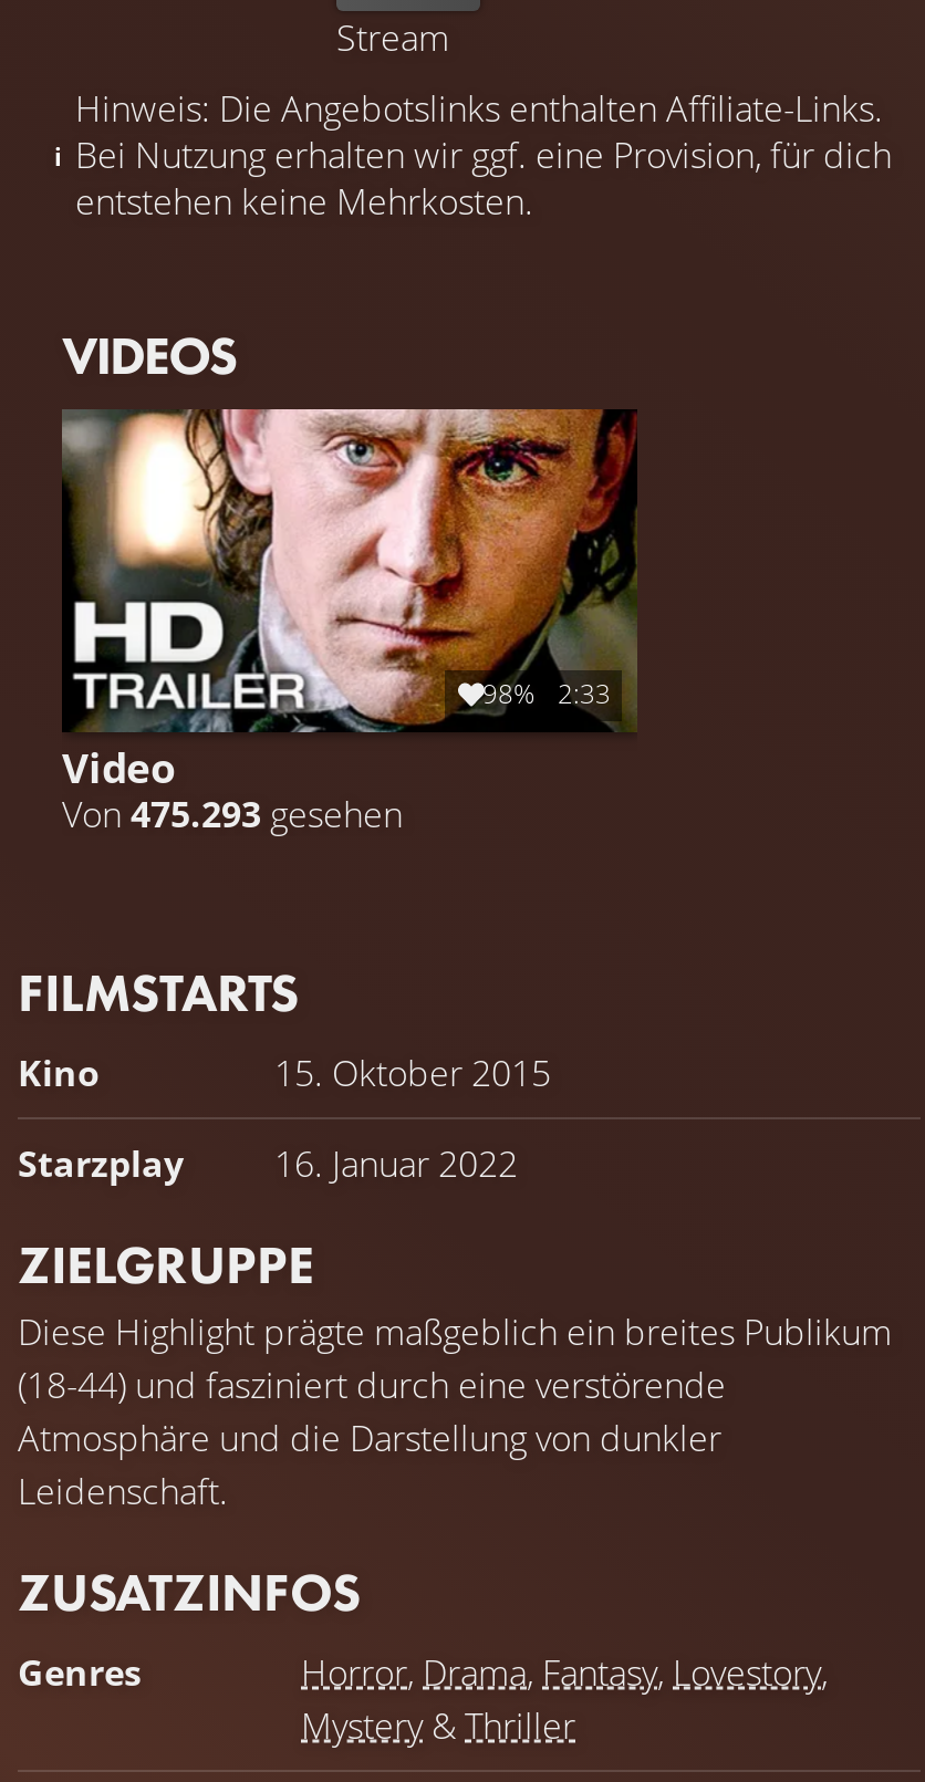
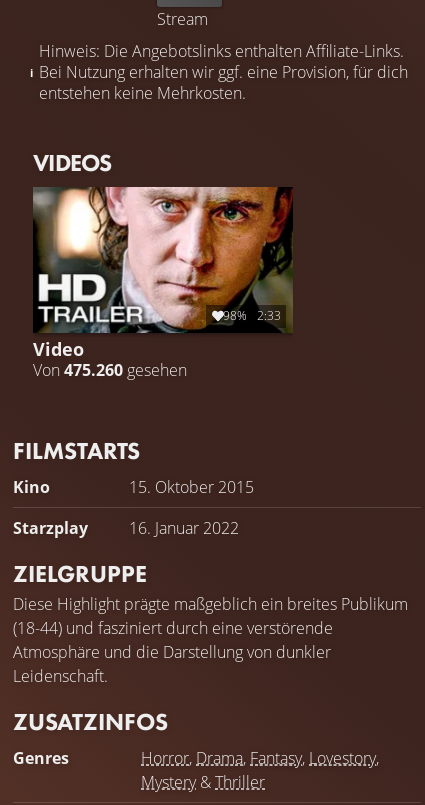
- Von 475.293 gesehen
+ Von 475.260 gesehen
